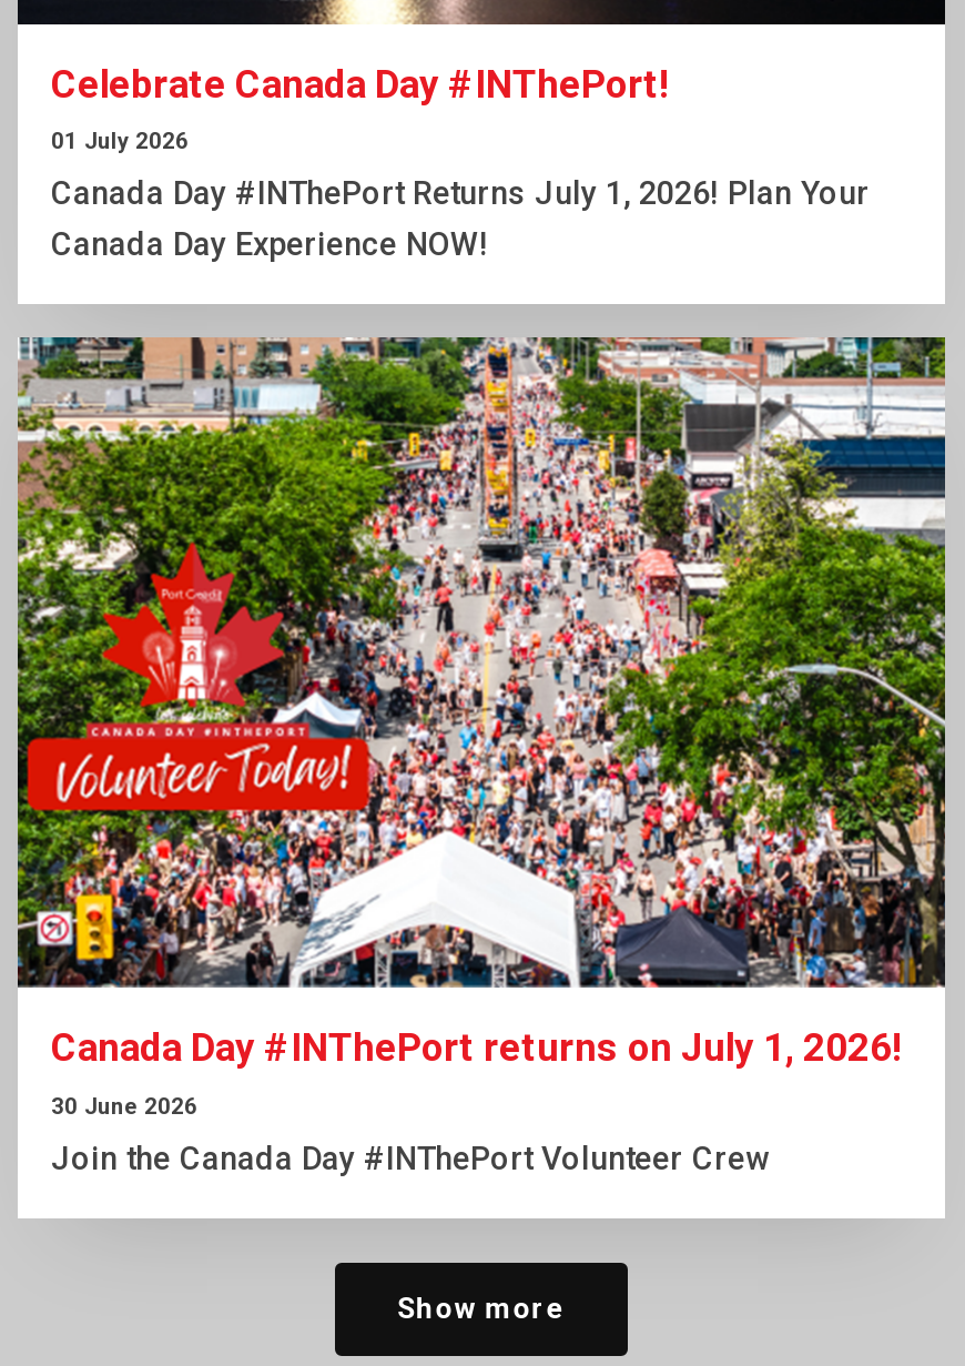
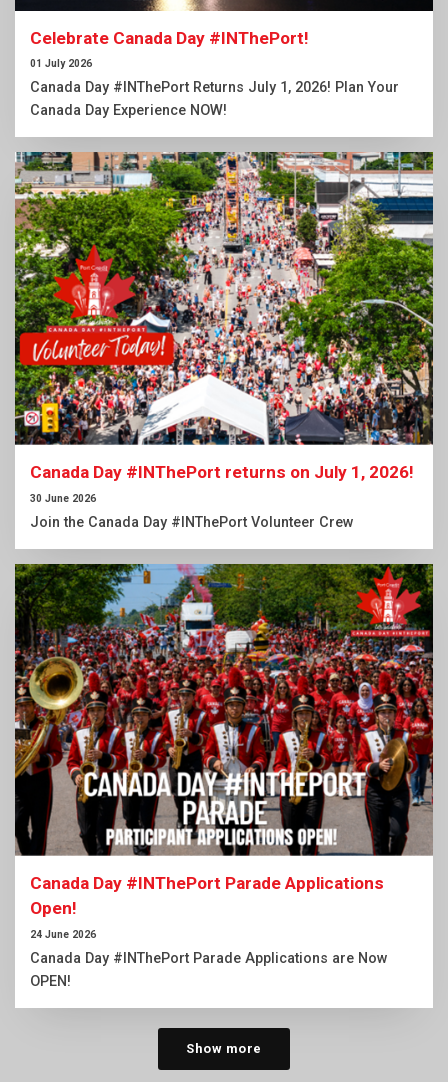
+ [image]
+ Canada Day #INThePort Parade Applications
+ Open!
+ 24 June 2026
+ Canada Day #INThePort Parade Applications are Now
+ OPEN!
